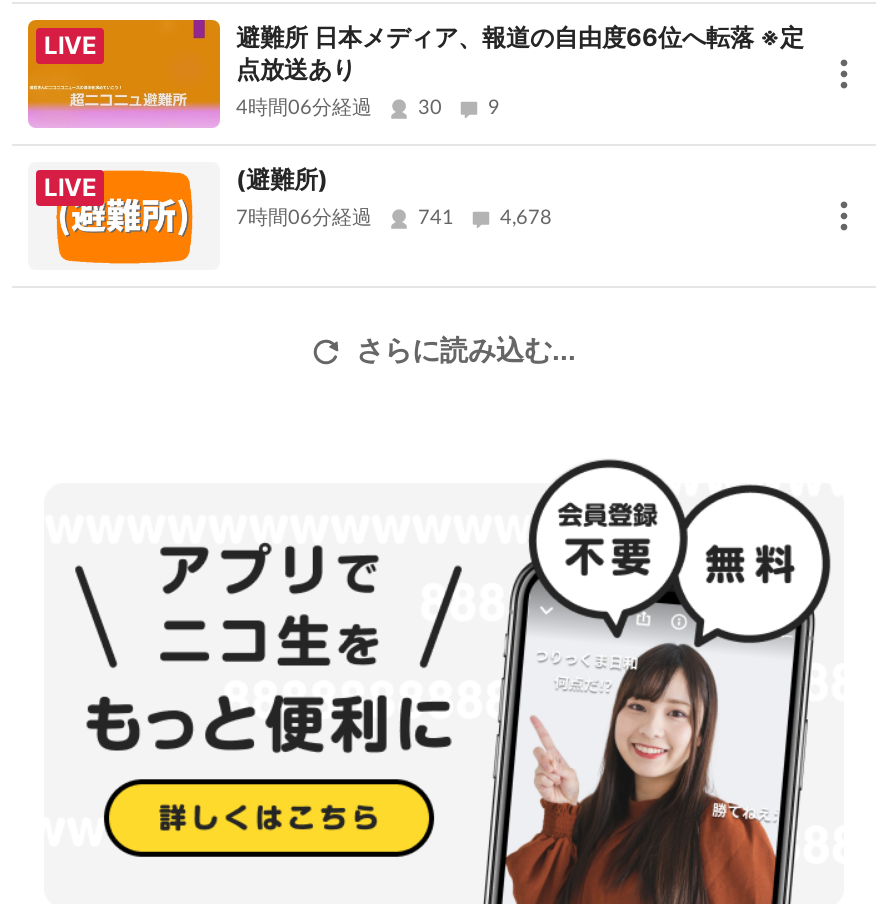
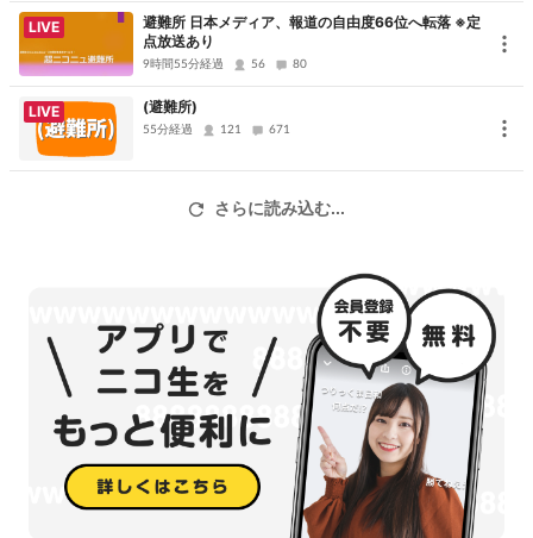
- 4時間06分経過
+ 9時間55分経過

- 30
+ 56

- 9
+ 80

- 7時間06分経過
- 741
- 4,678
+ 55分経過
+ 121
+ 671
